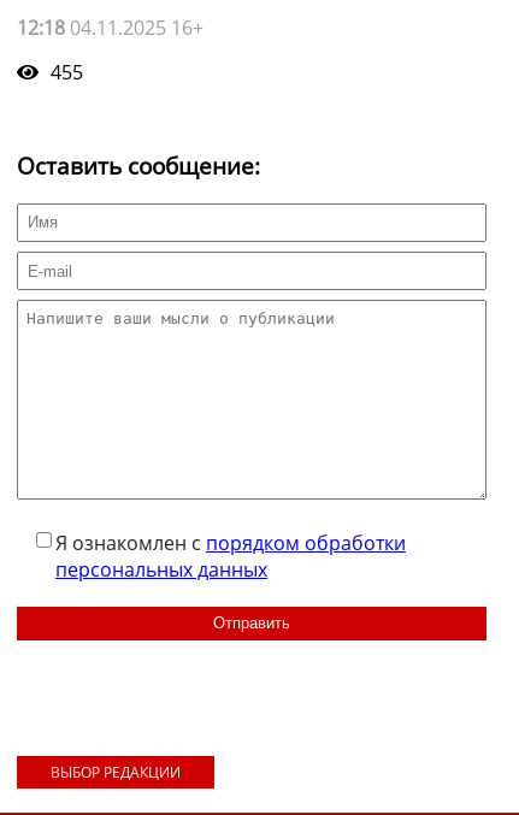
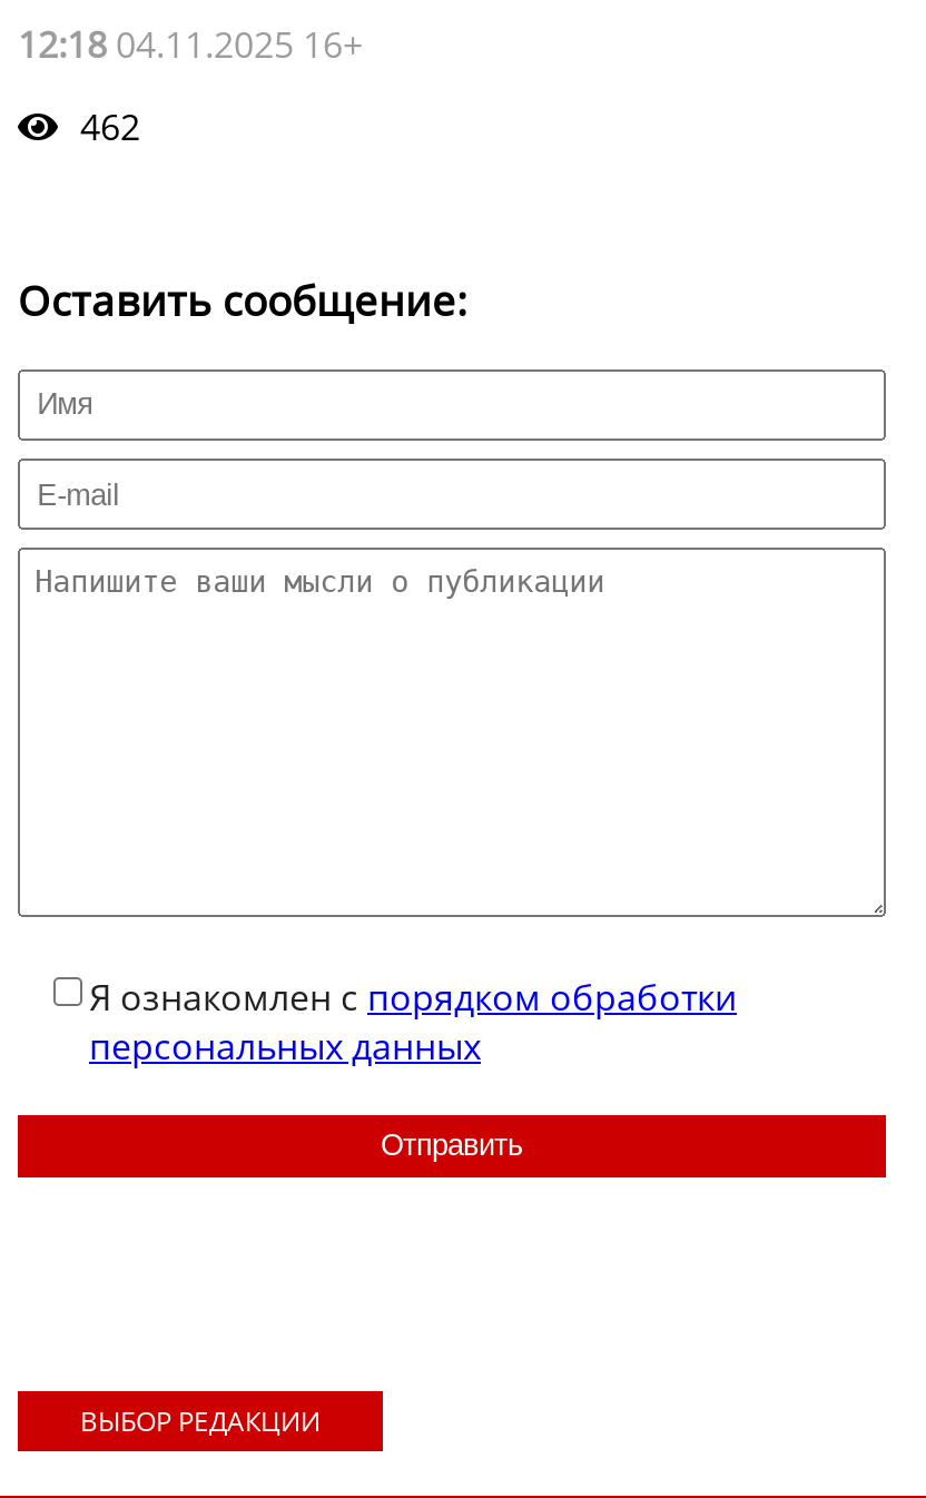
- 455
+ 462
